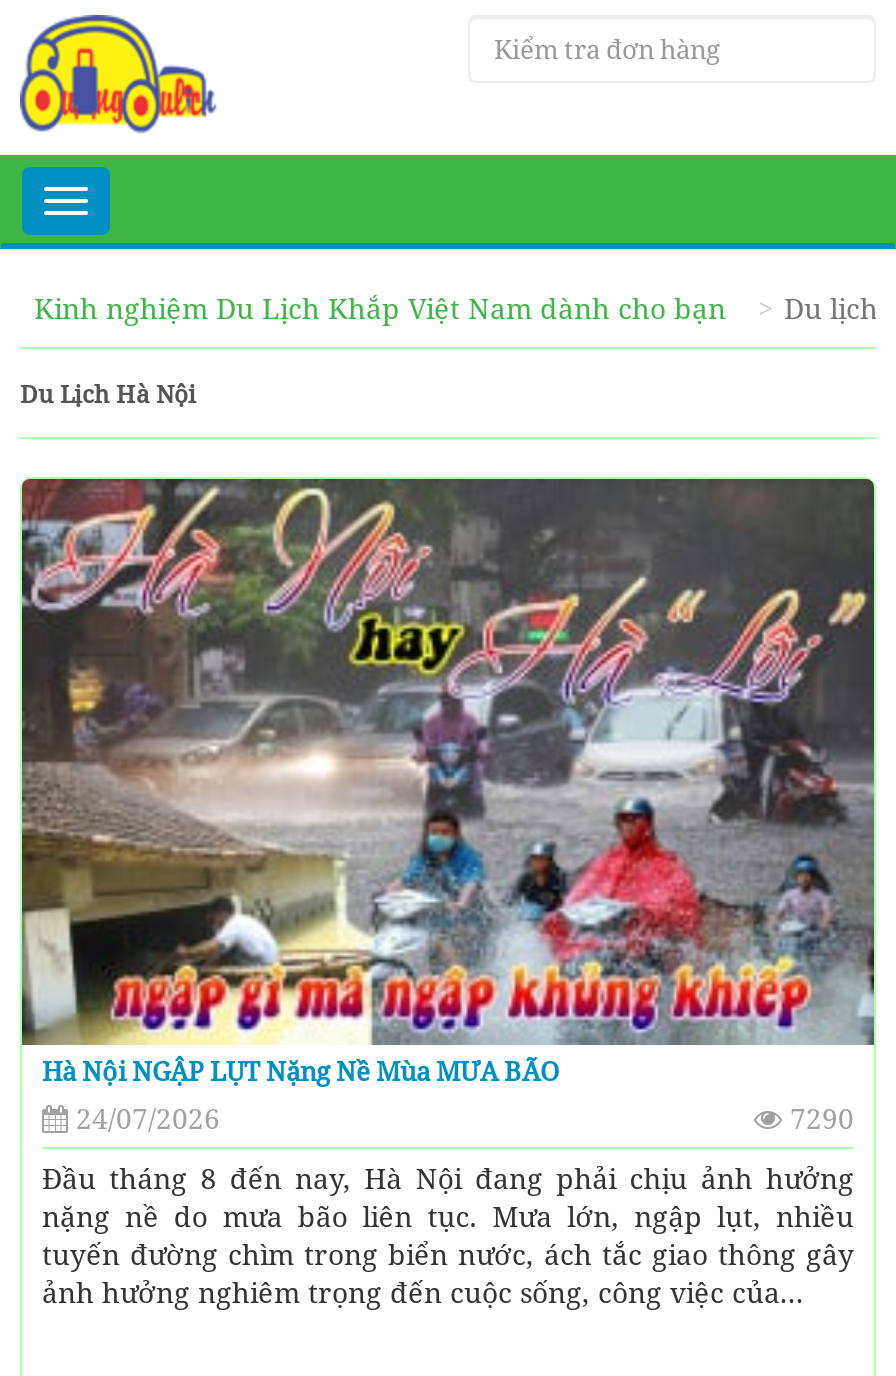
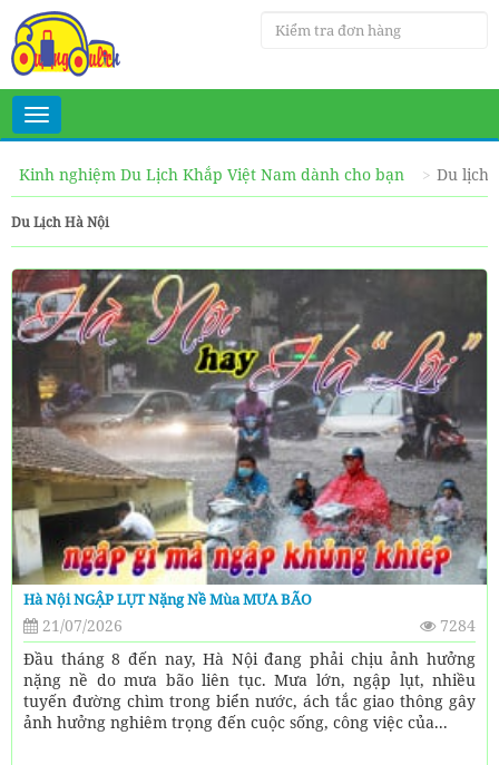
- 24/07/2026
+ 21/07/2026

- 7290
+ 7284
